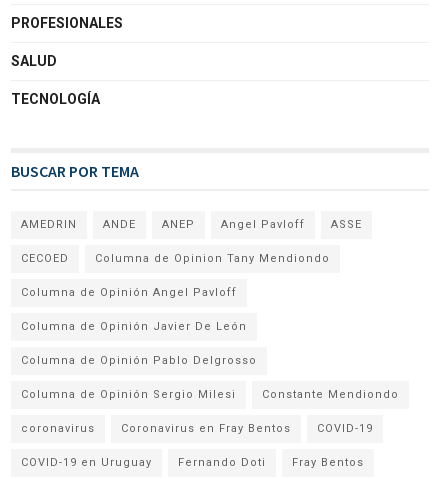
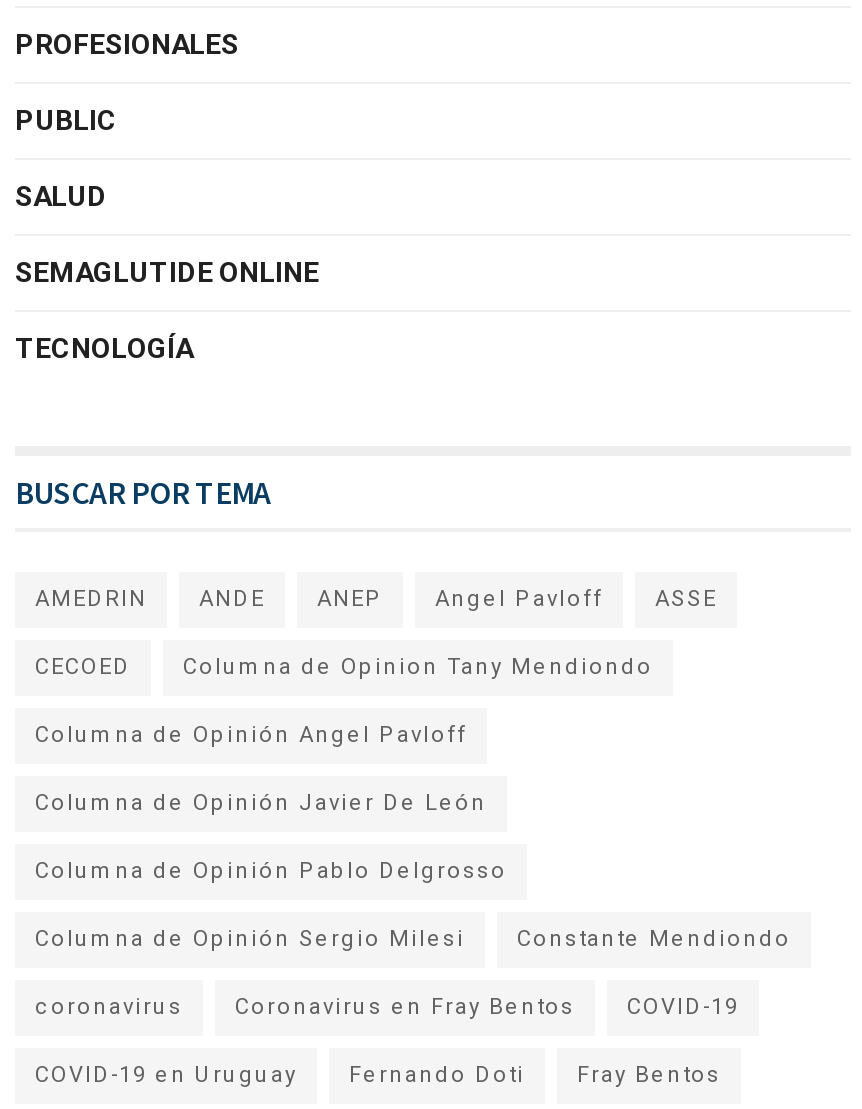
+ PUBLIC

+ SEMAGLUTIDE ONLINE
